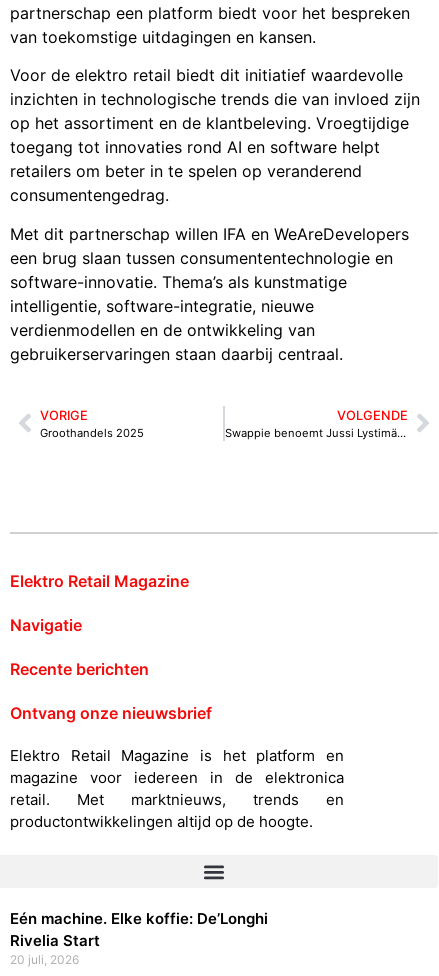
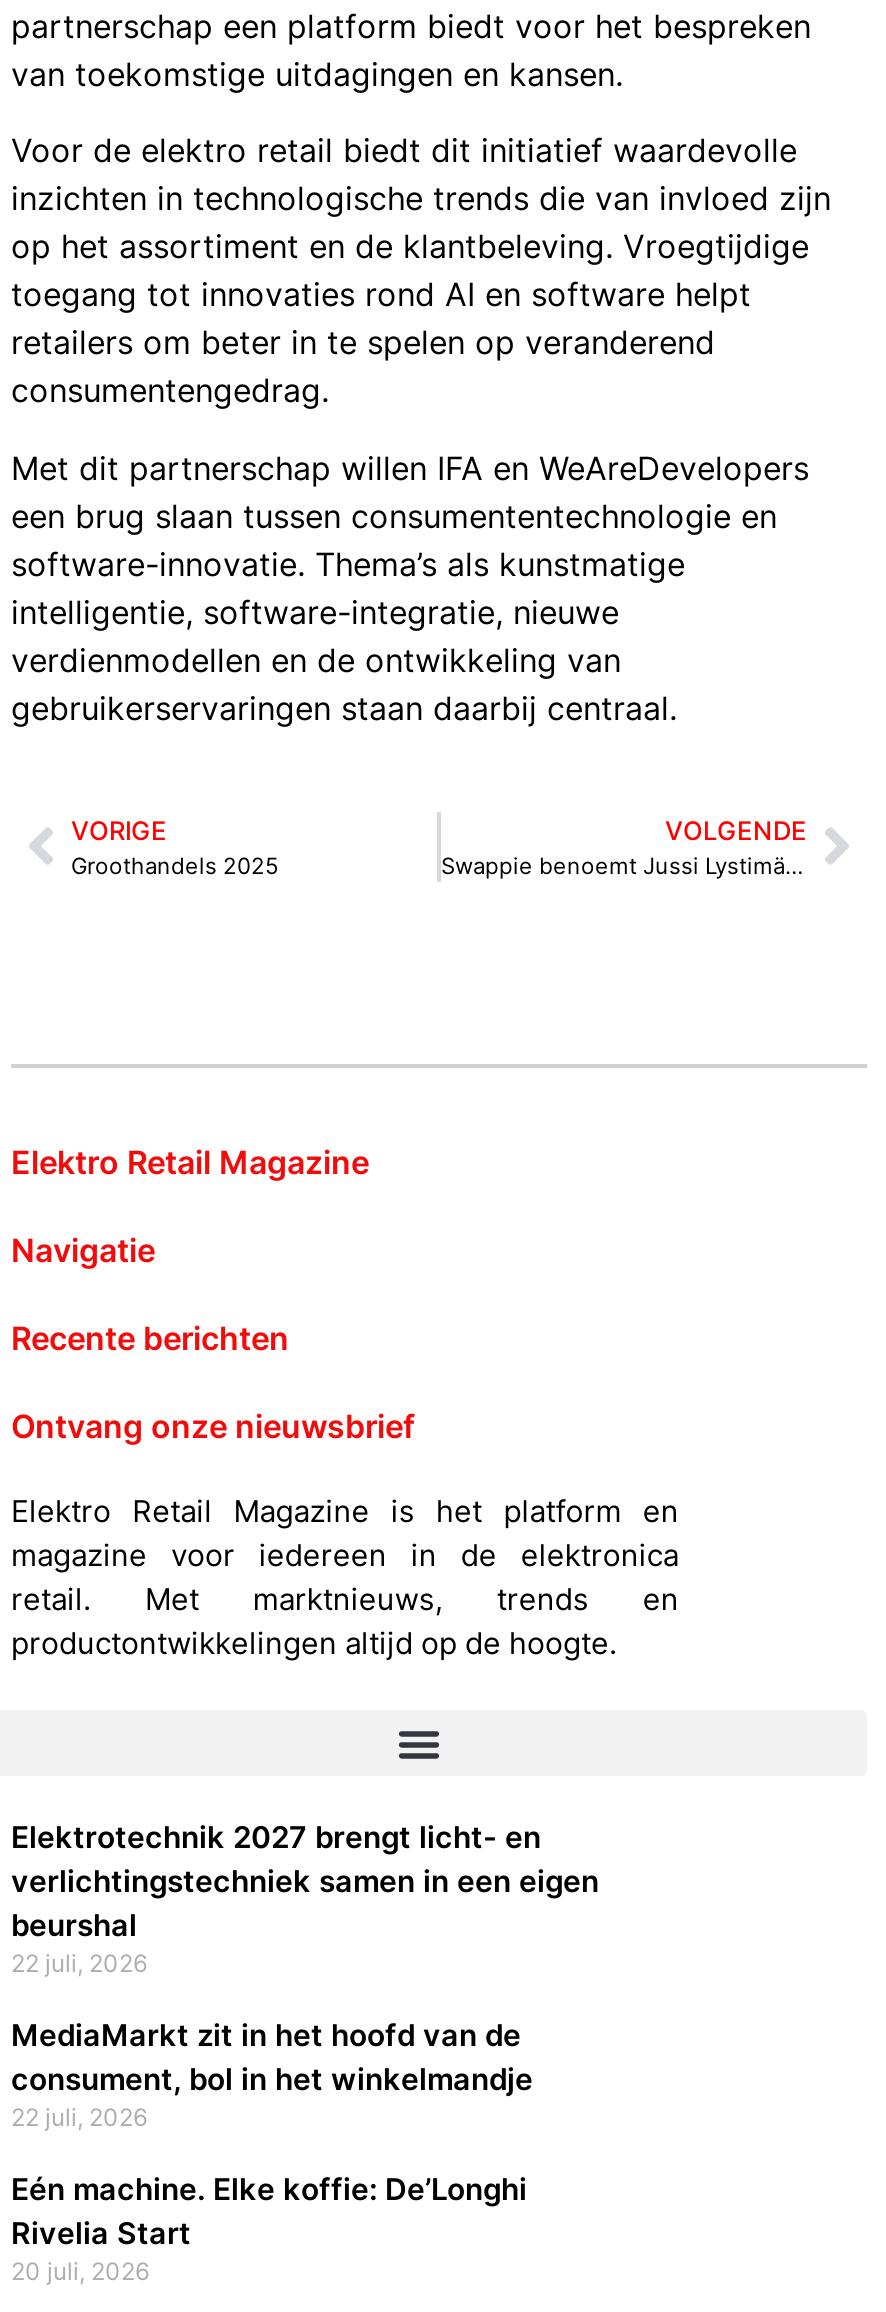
+ Elektrotechnik 2027 brengt licht- en
+ verlichtingstechniek samen in een eigen
+ beurshal
+ 22 juli, 2026
+ MediaMarkt zit in het hoofd van de
+ consument, bol in het winkelmandje
+ 22 juli, 2026
